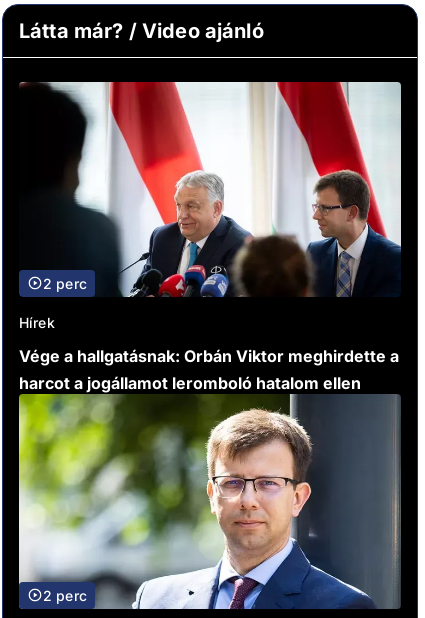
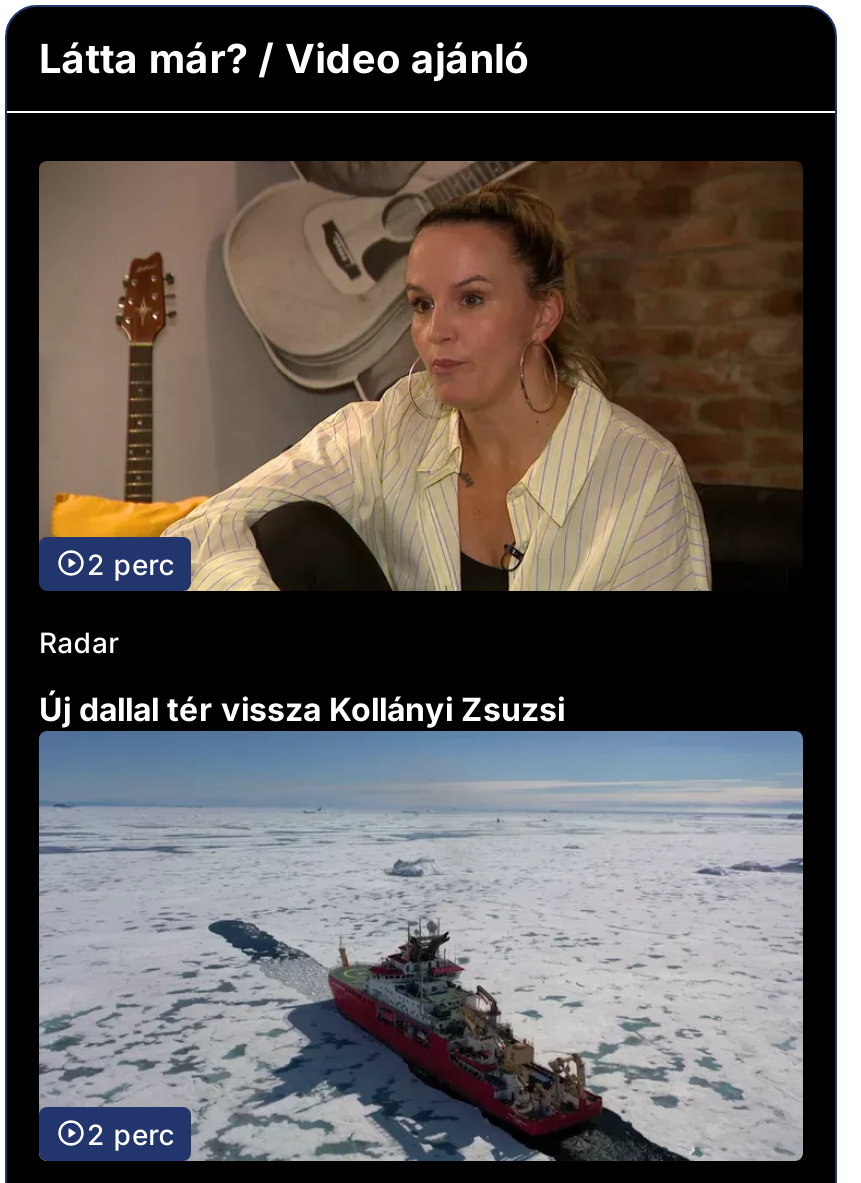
- [image]
- Hírek
+ [image]
+ Radar

- Vége a hallgatásnak: Orbán Viktor meghirdette a
- harcot a jogállamot leromboló hatalom ellen
+ Új dallal tér vissza Kollányi Zsuzsi

- [image]
+ [image]
